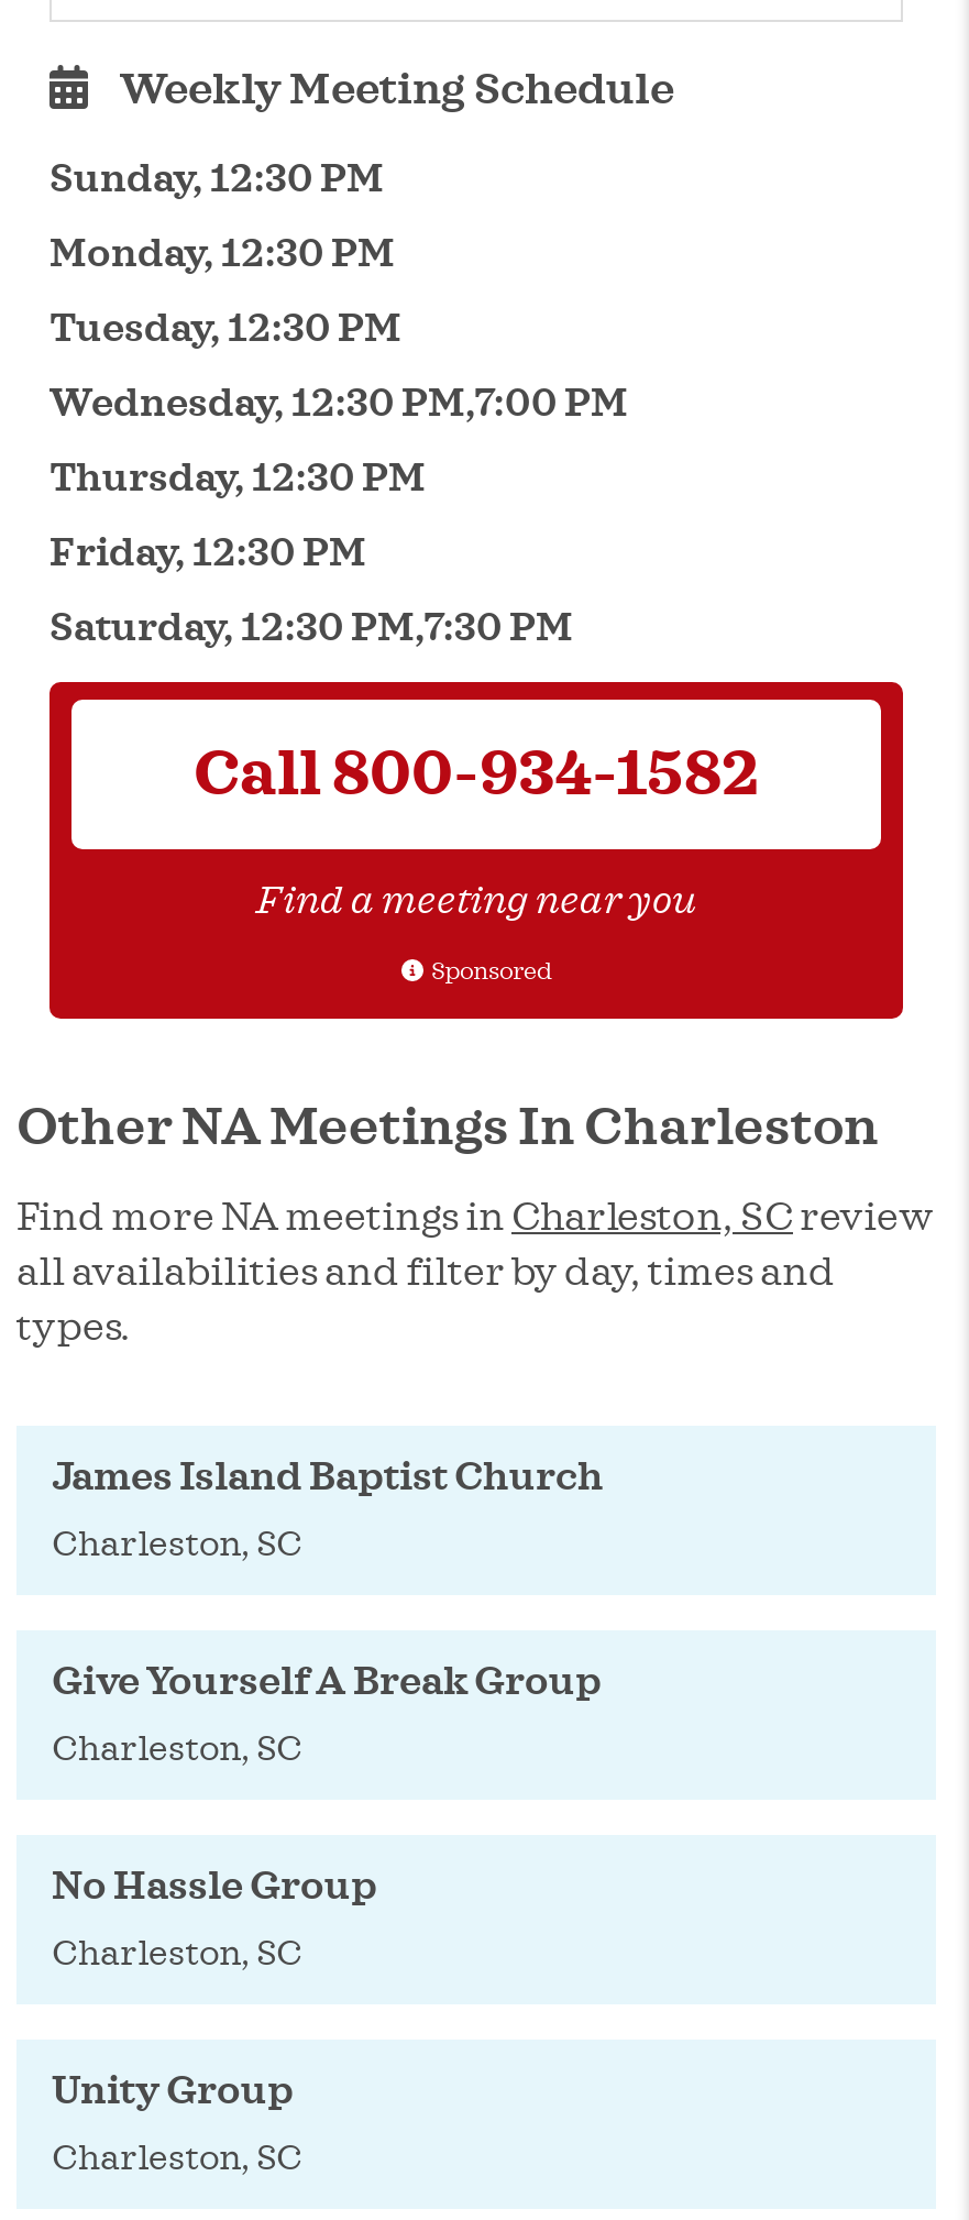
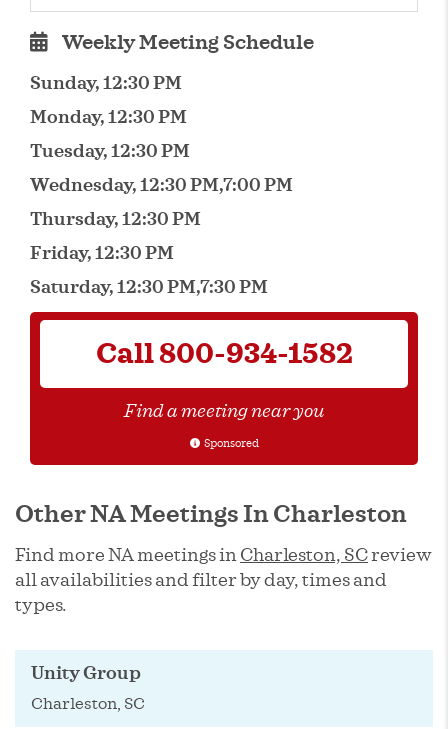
- James Island Baptist Church
- Charleston, SC
- Give Yourself A Break Group
- Charleston, SC
- No Hassle Group
- Charleston, SC
